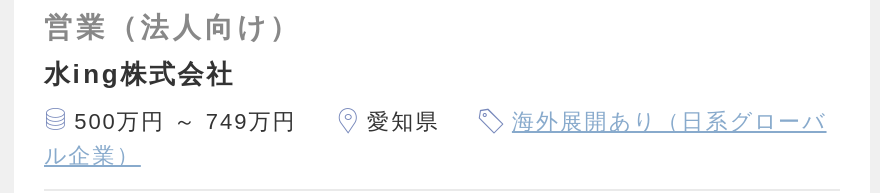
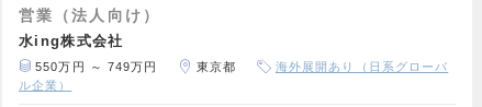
- 500万円 ～ 749万円
- 愛知県
+ 550万円 ～ 749万円
+ 東京都
